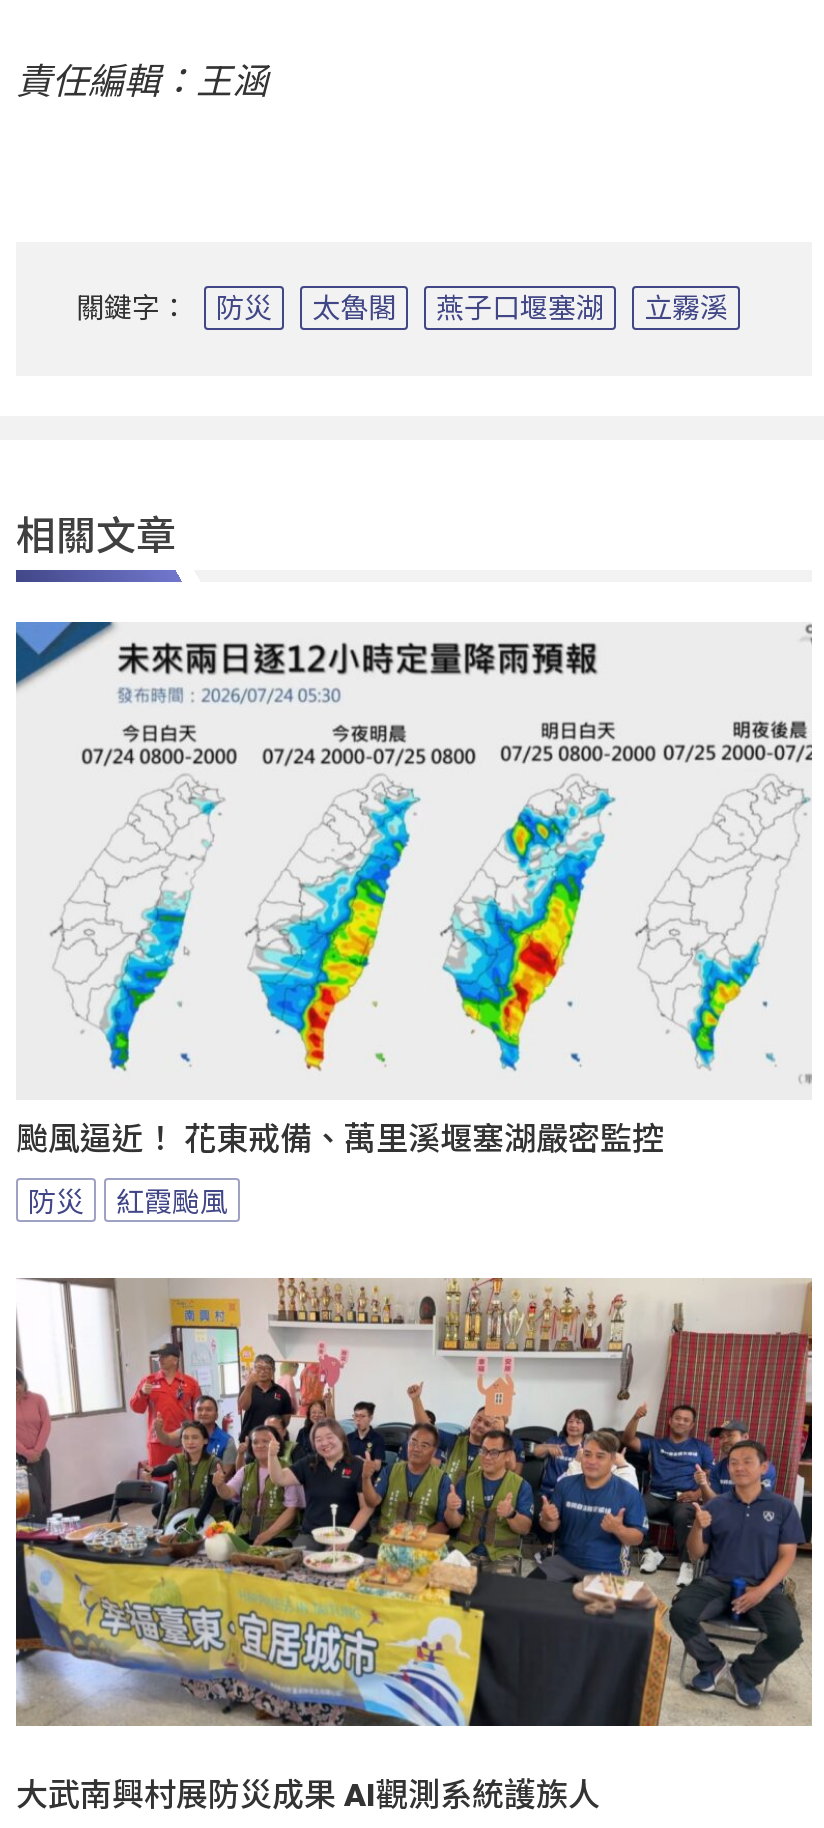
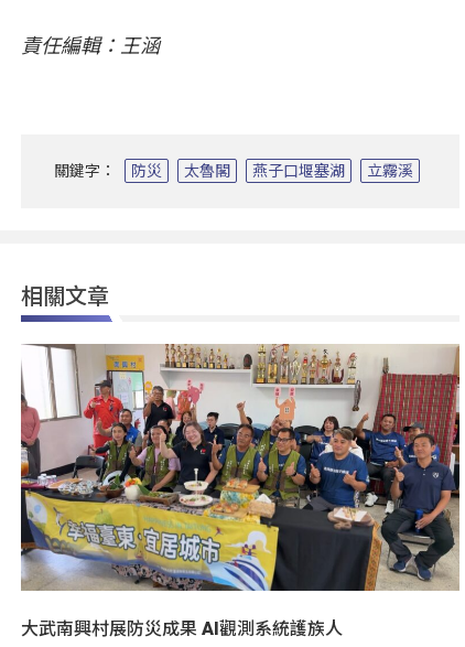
- [image]
- 颱風逼近！ 花東戒備、萬里溪堰塞湖嚴密監控
- 防災
- 紅霞颱風
